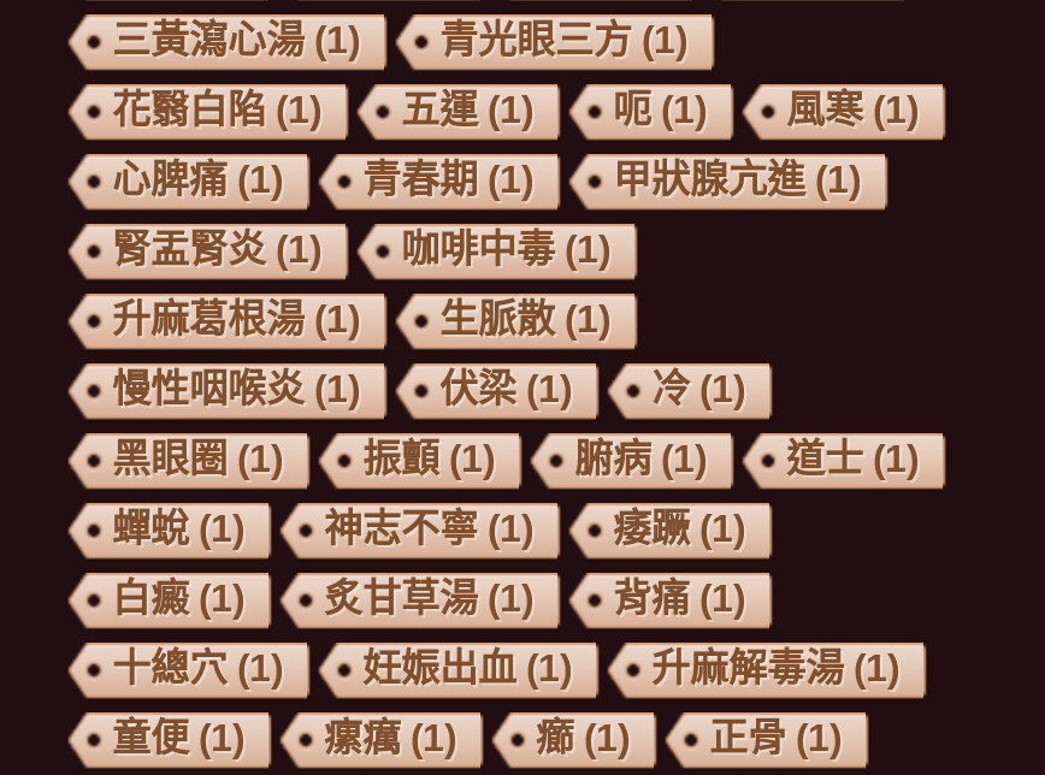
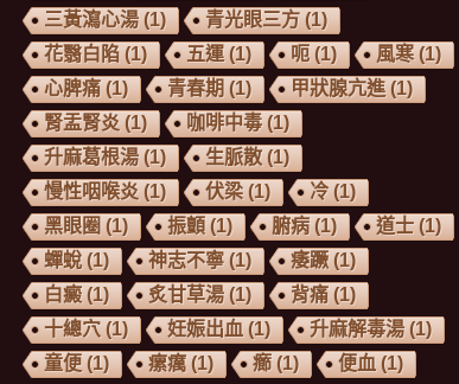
- 正骨(1)
+ 便血(1)
